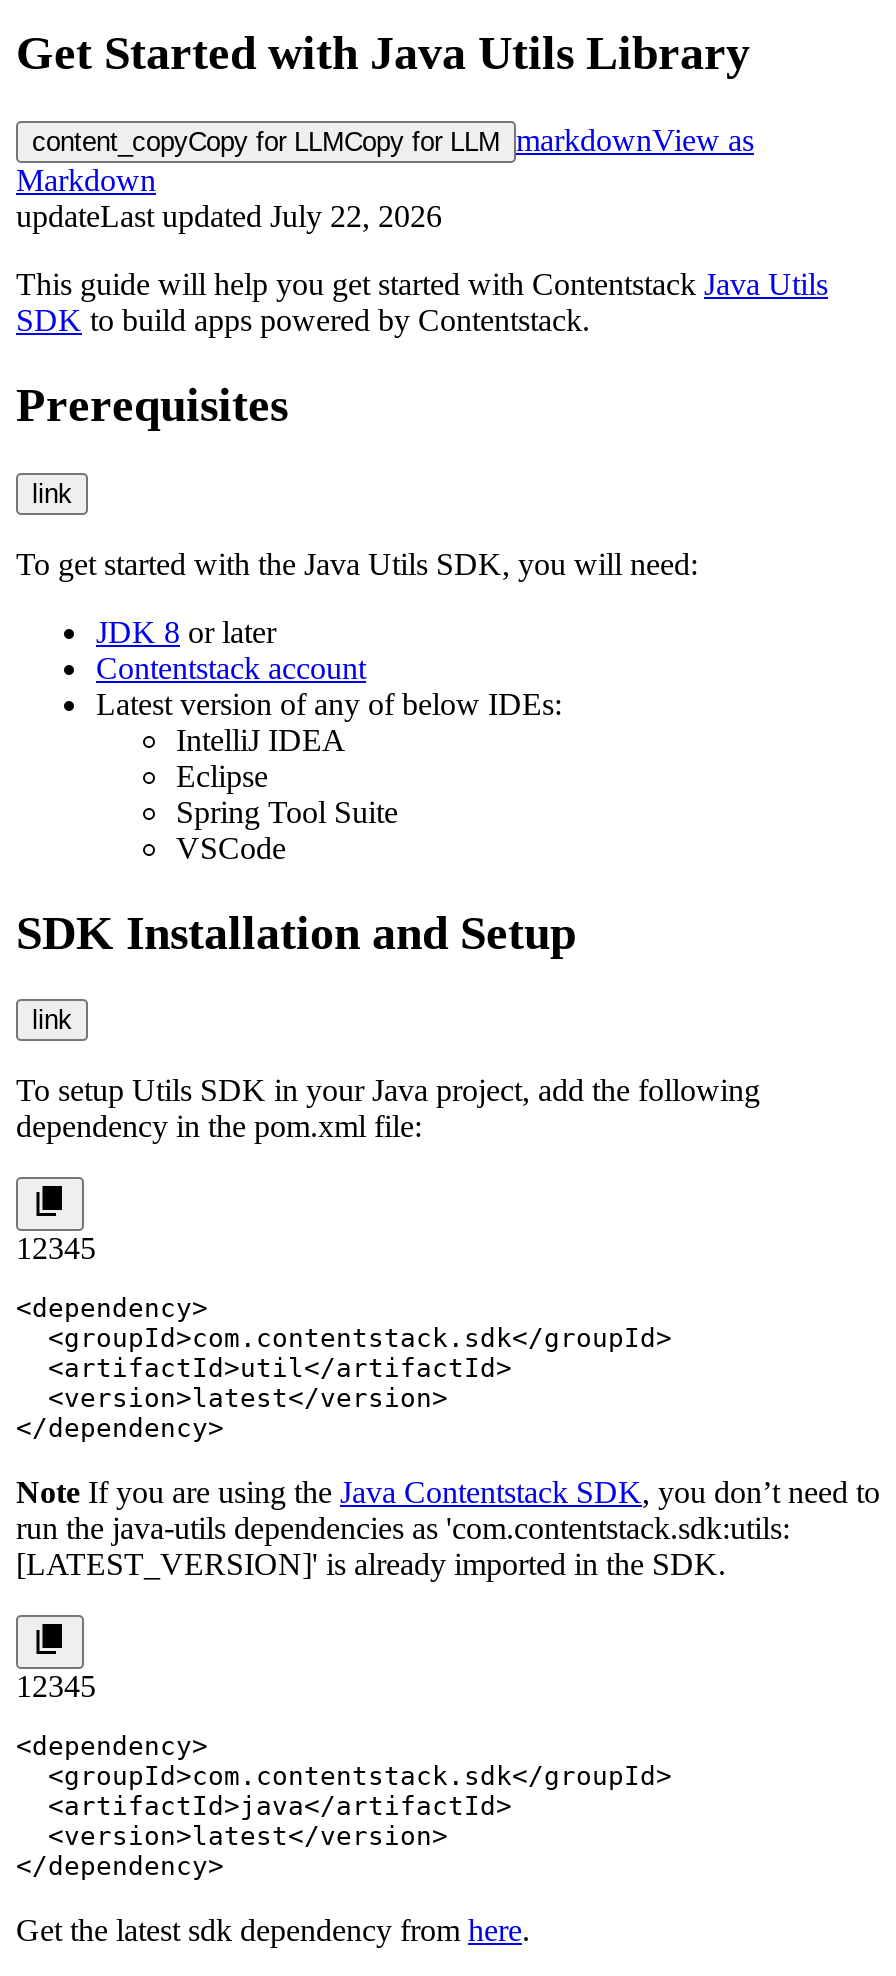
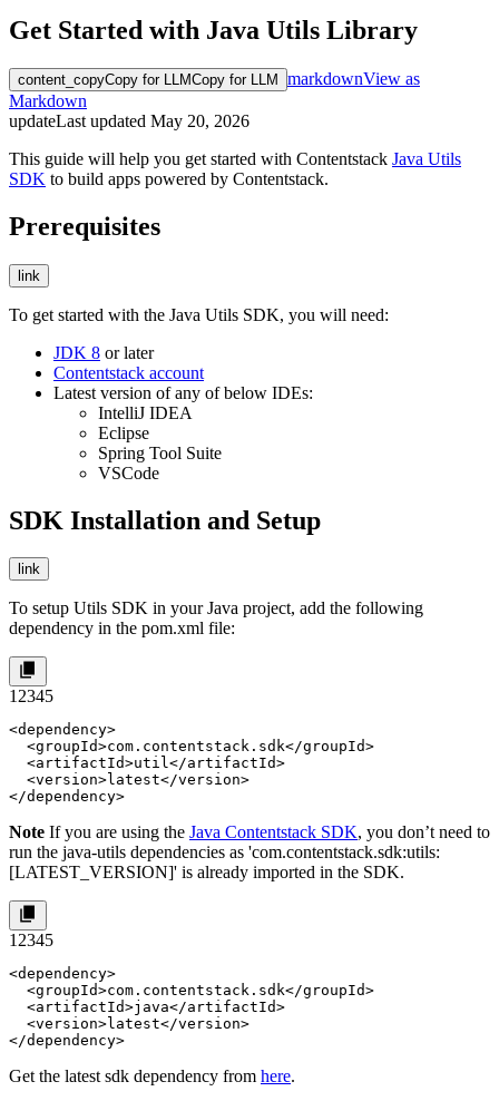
- updateLast updated July 22, 2026
+ updateLast updated May 20, 2026
